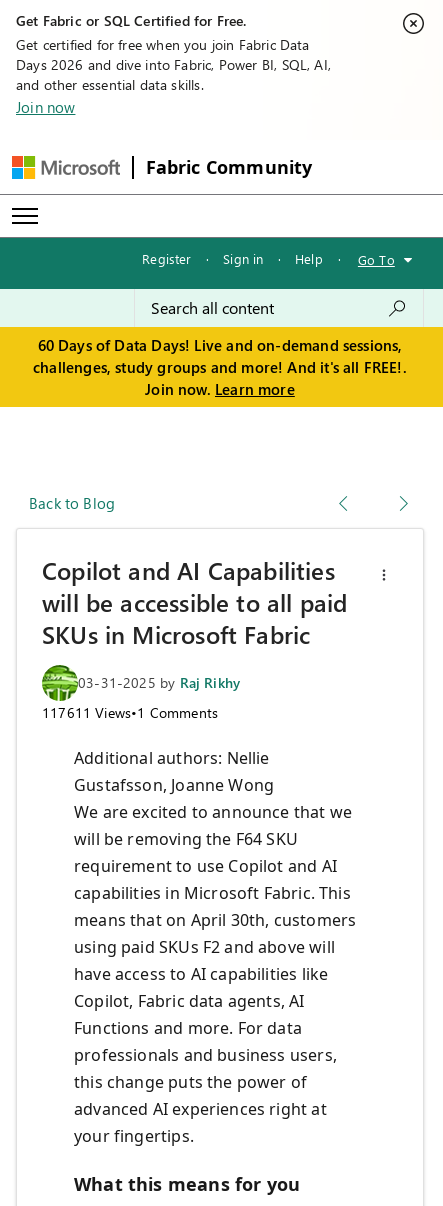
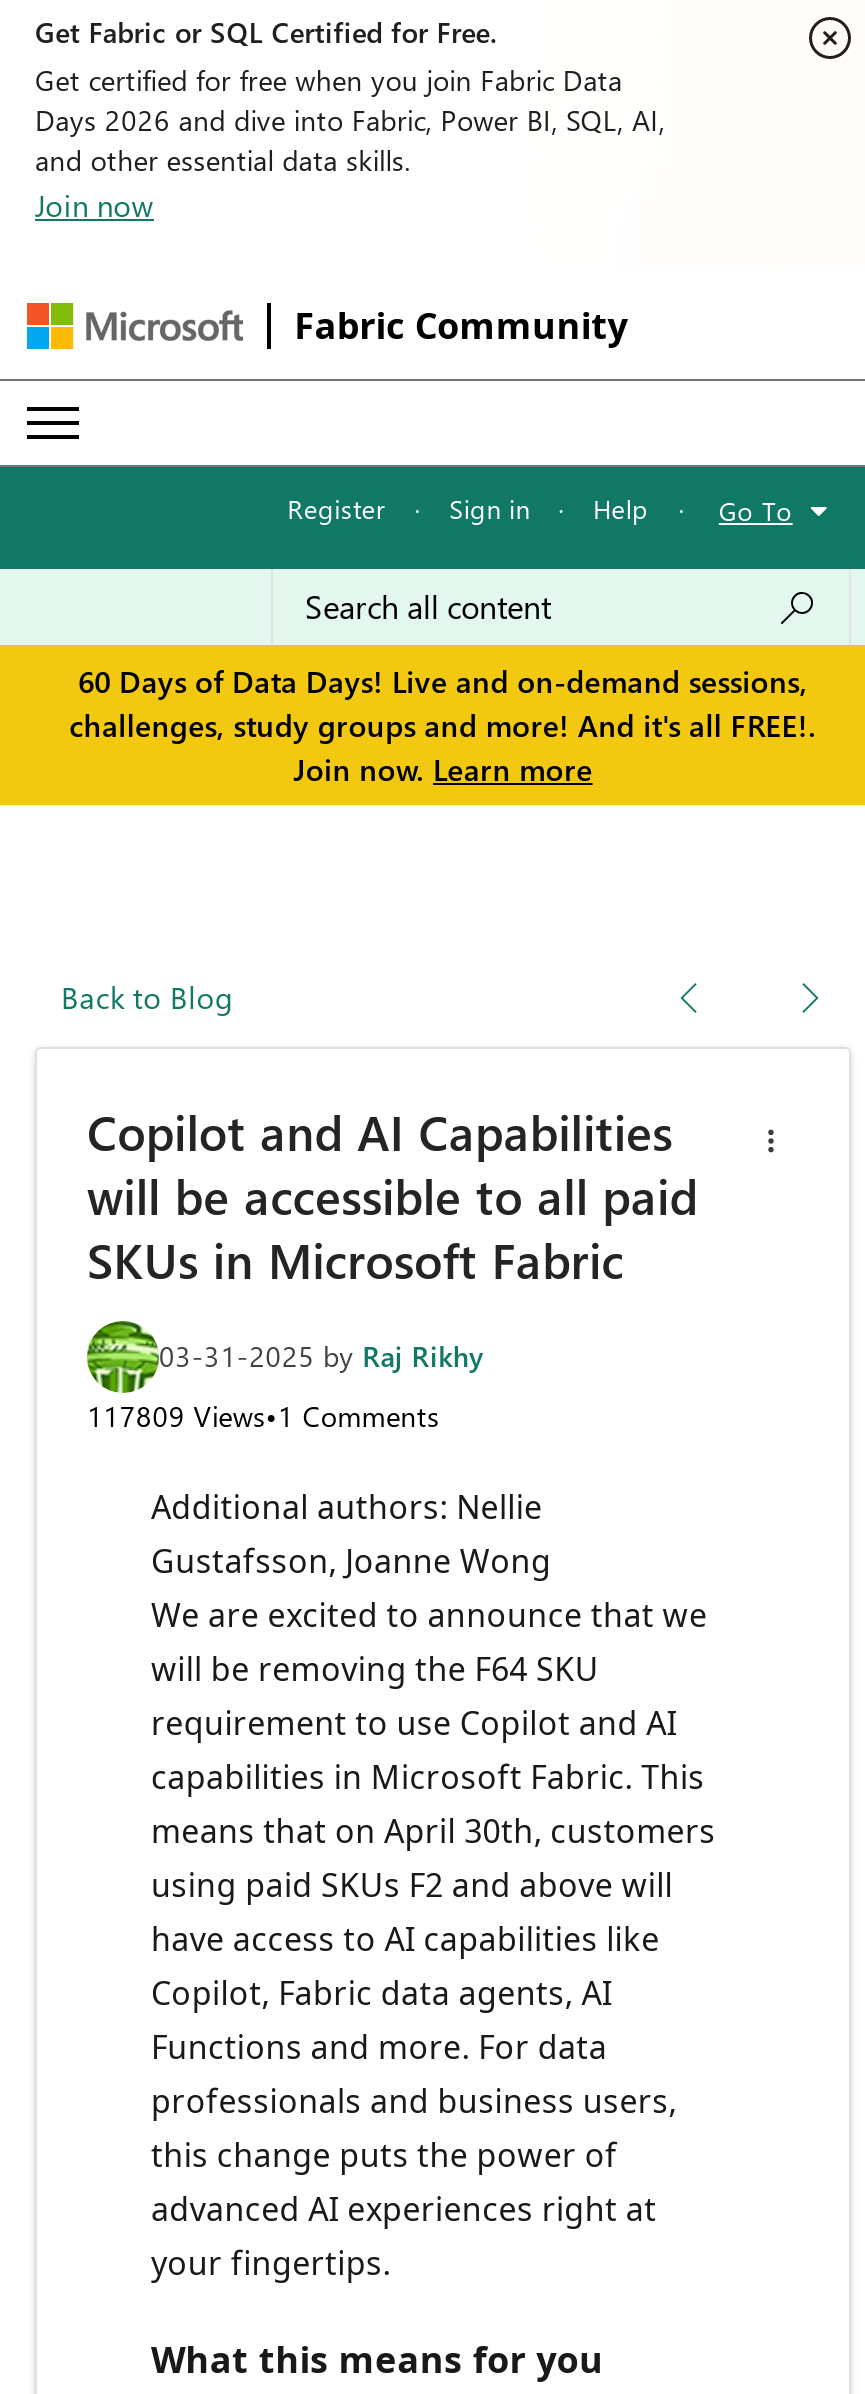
- 117611 Views•1 Comments
+ 117809 Views•1 Comments
